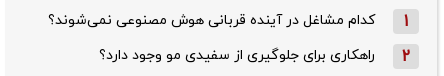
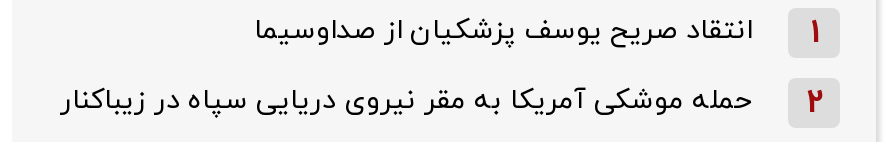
- کدام مشاغل در آینده قربانی هوش مصنوعی نمی‌شوند؟
+ انتقاد صریح یوسف پزشکیان از صداوسیما

- راهکاری برای جلوگیری از سفیدی مو وجود دارد؟
+ حمله موشکی آمریکا به مقر نیروی دریایی سپاه در زیباکنار
